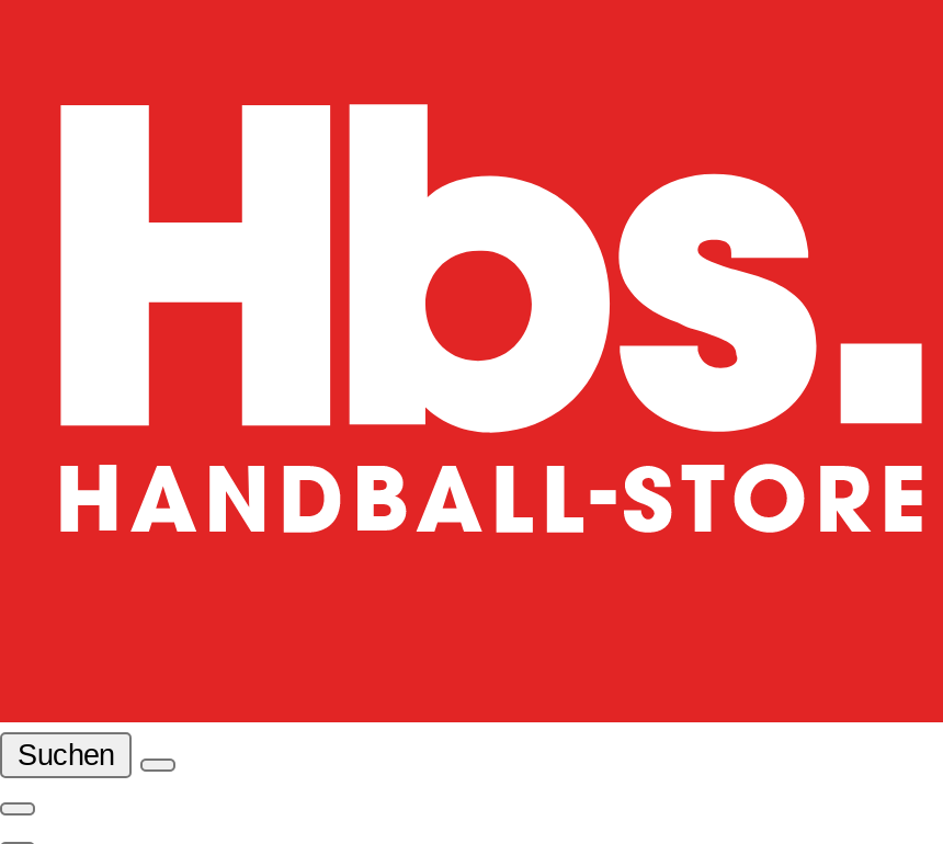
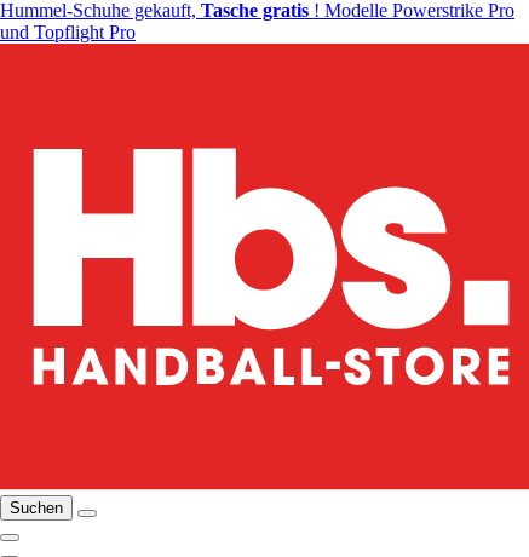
+ Hummel-Schuhe gekauft, Tasche gratis! Modelle Powerstrike Pro
+ und Topflight Pro
